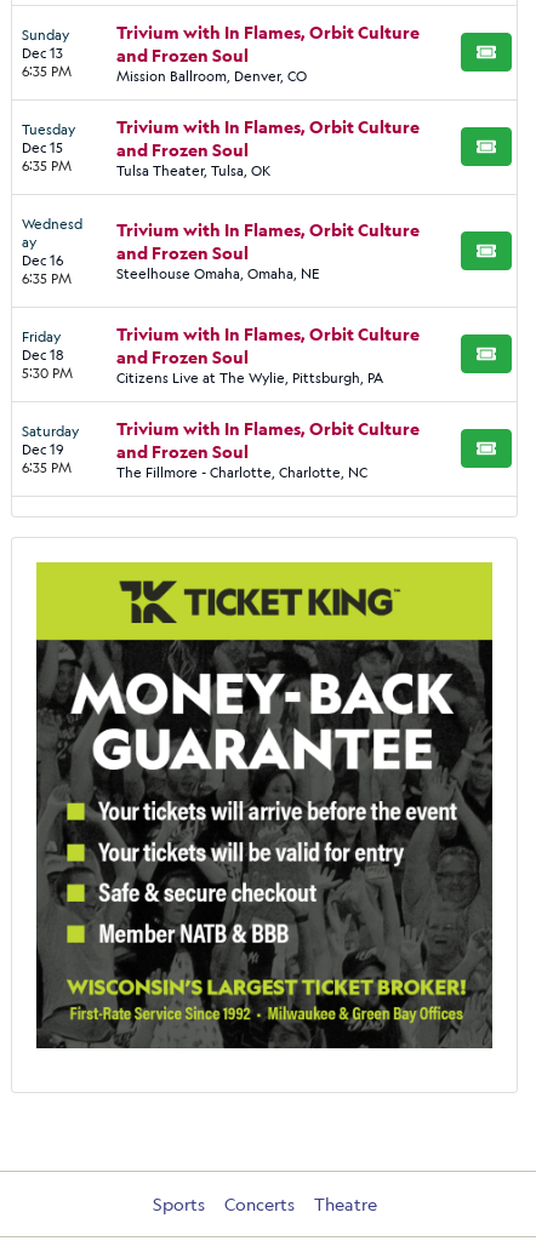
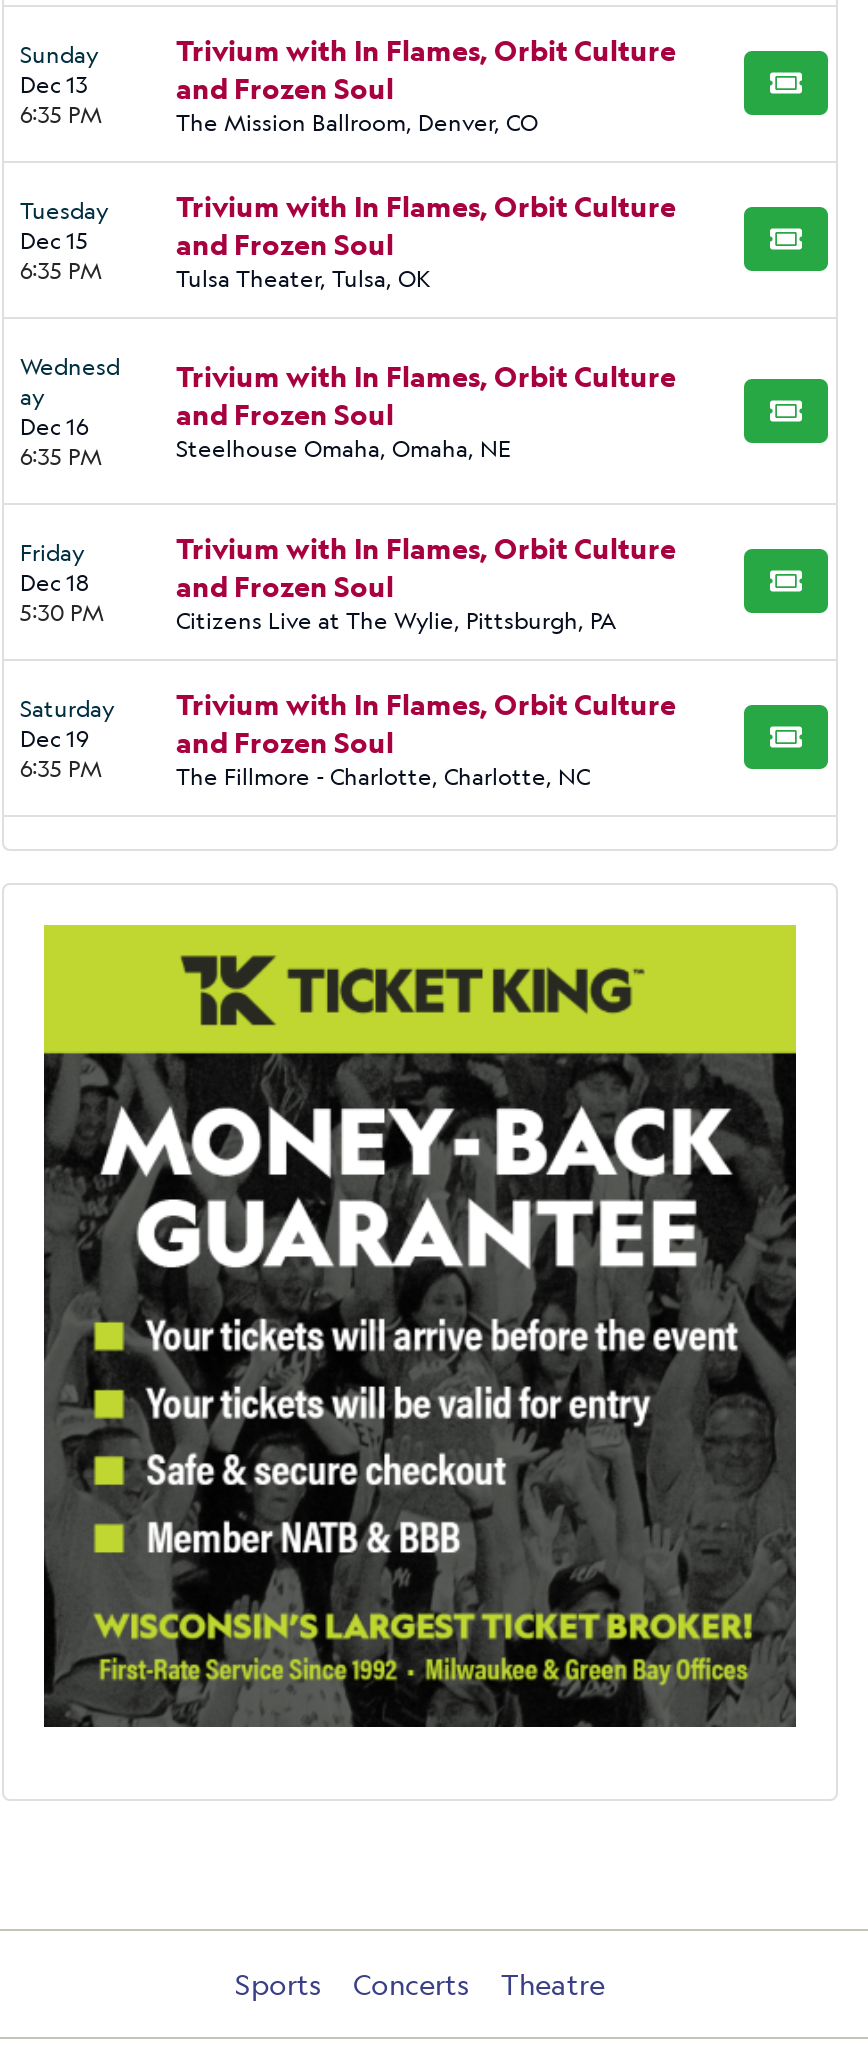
- Mission Ballroom, Denver, CO
+ The Mission Ballroom, Denver, CO
